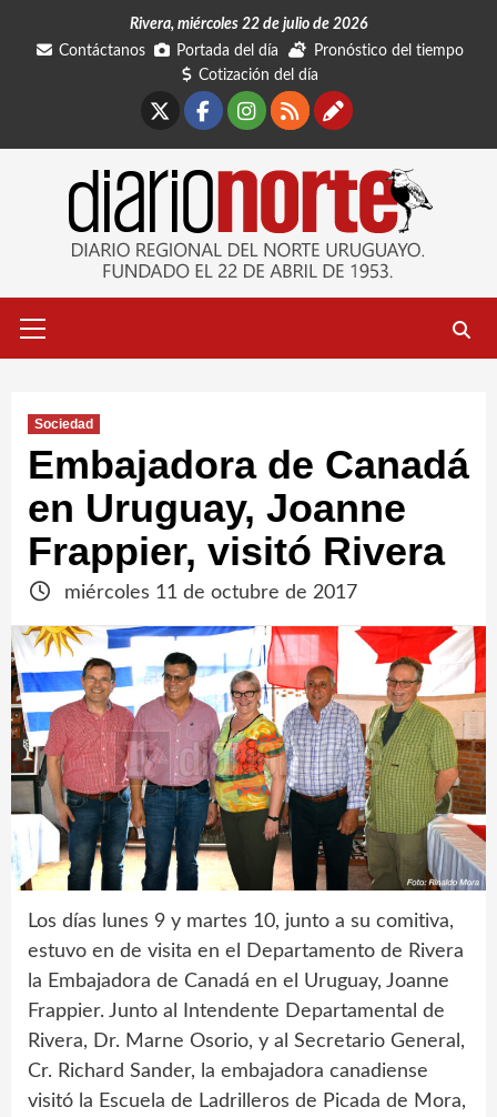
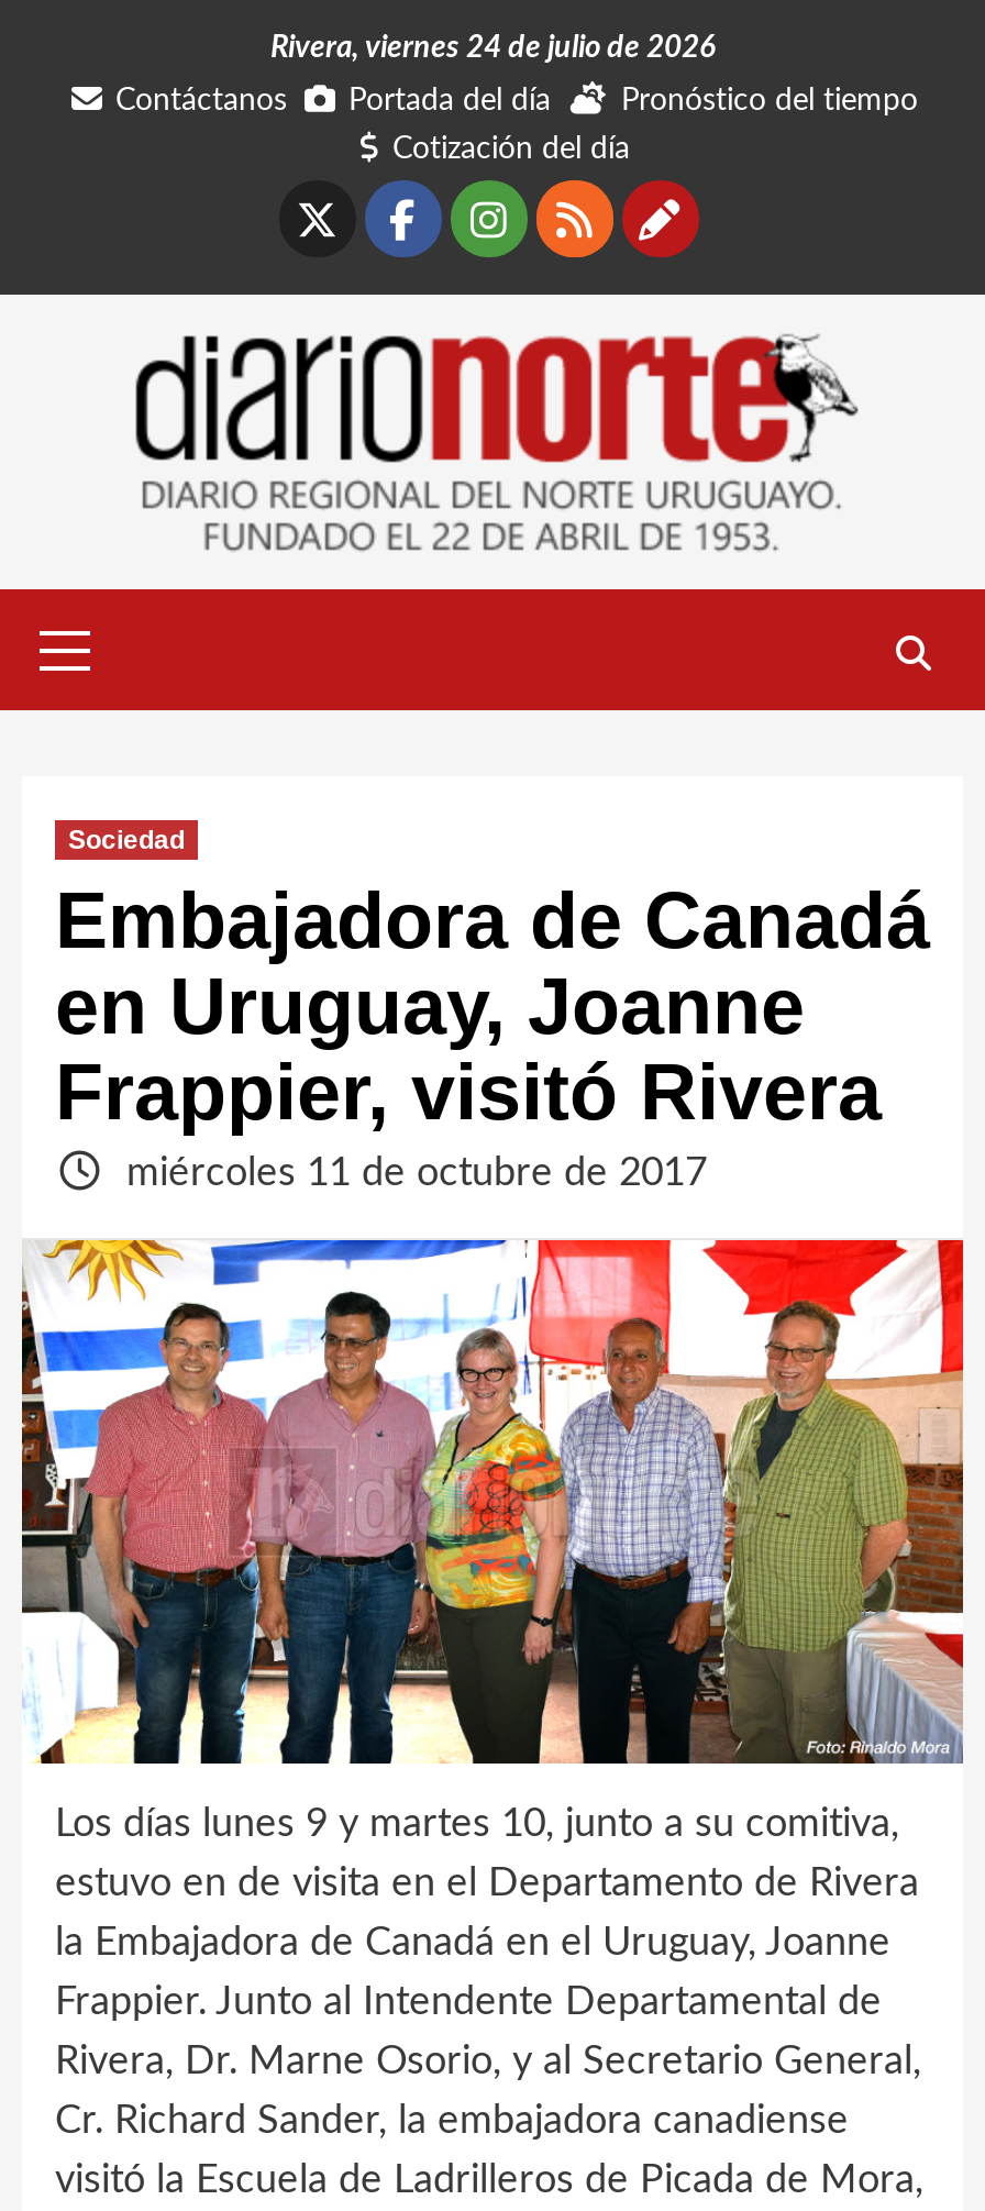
- Rivera, miércoles 22 de julio de 2026
+ Rivera, viernes 24 de julio de 2026
